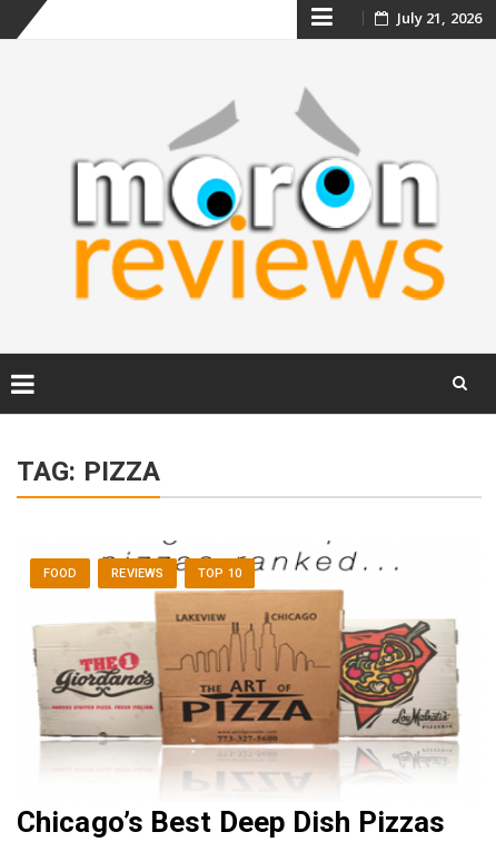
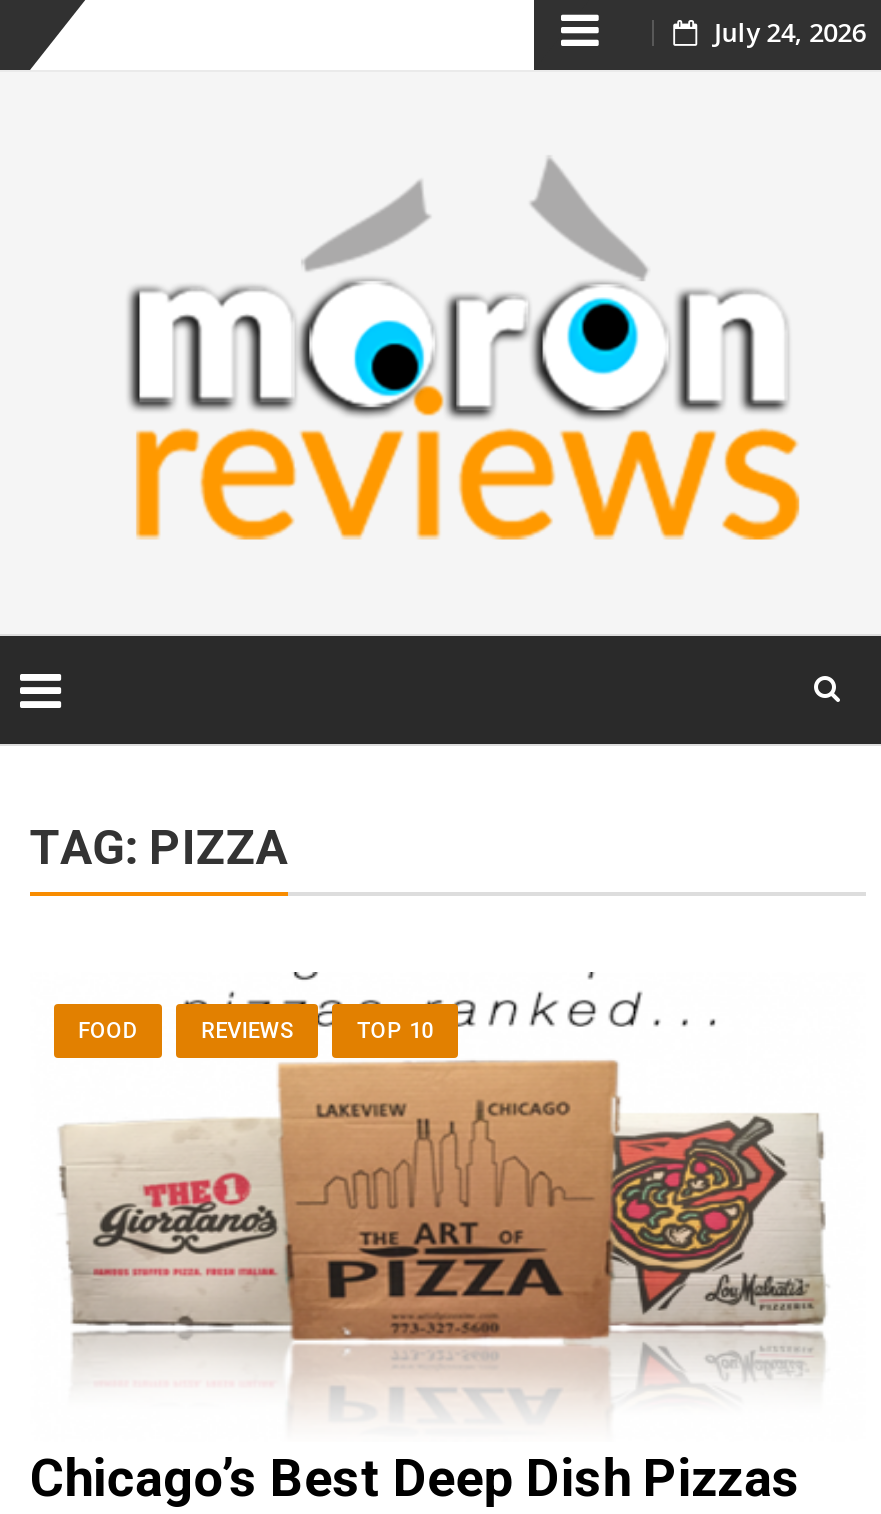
- July 21, 2026
+ July 24, 2026
